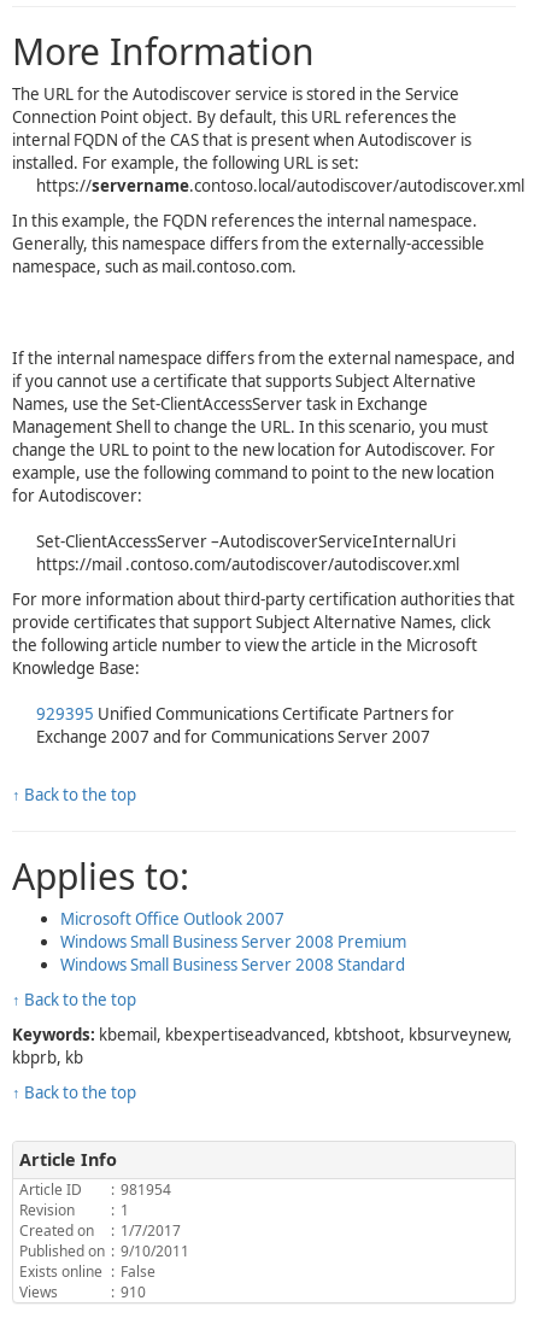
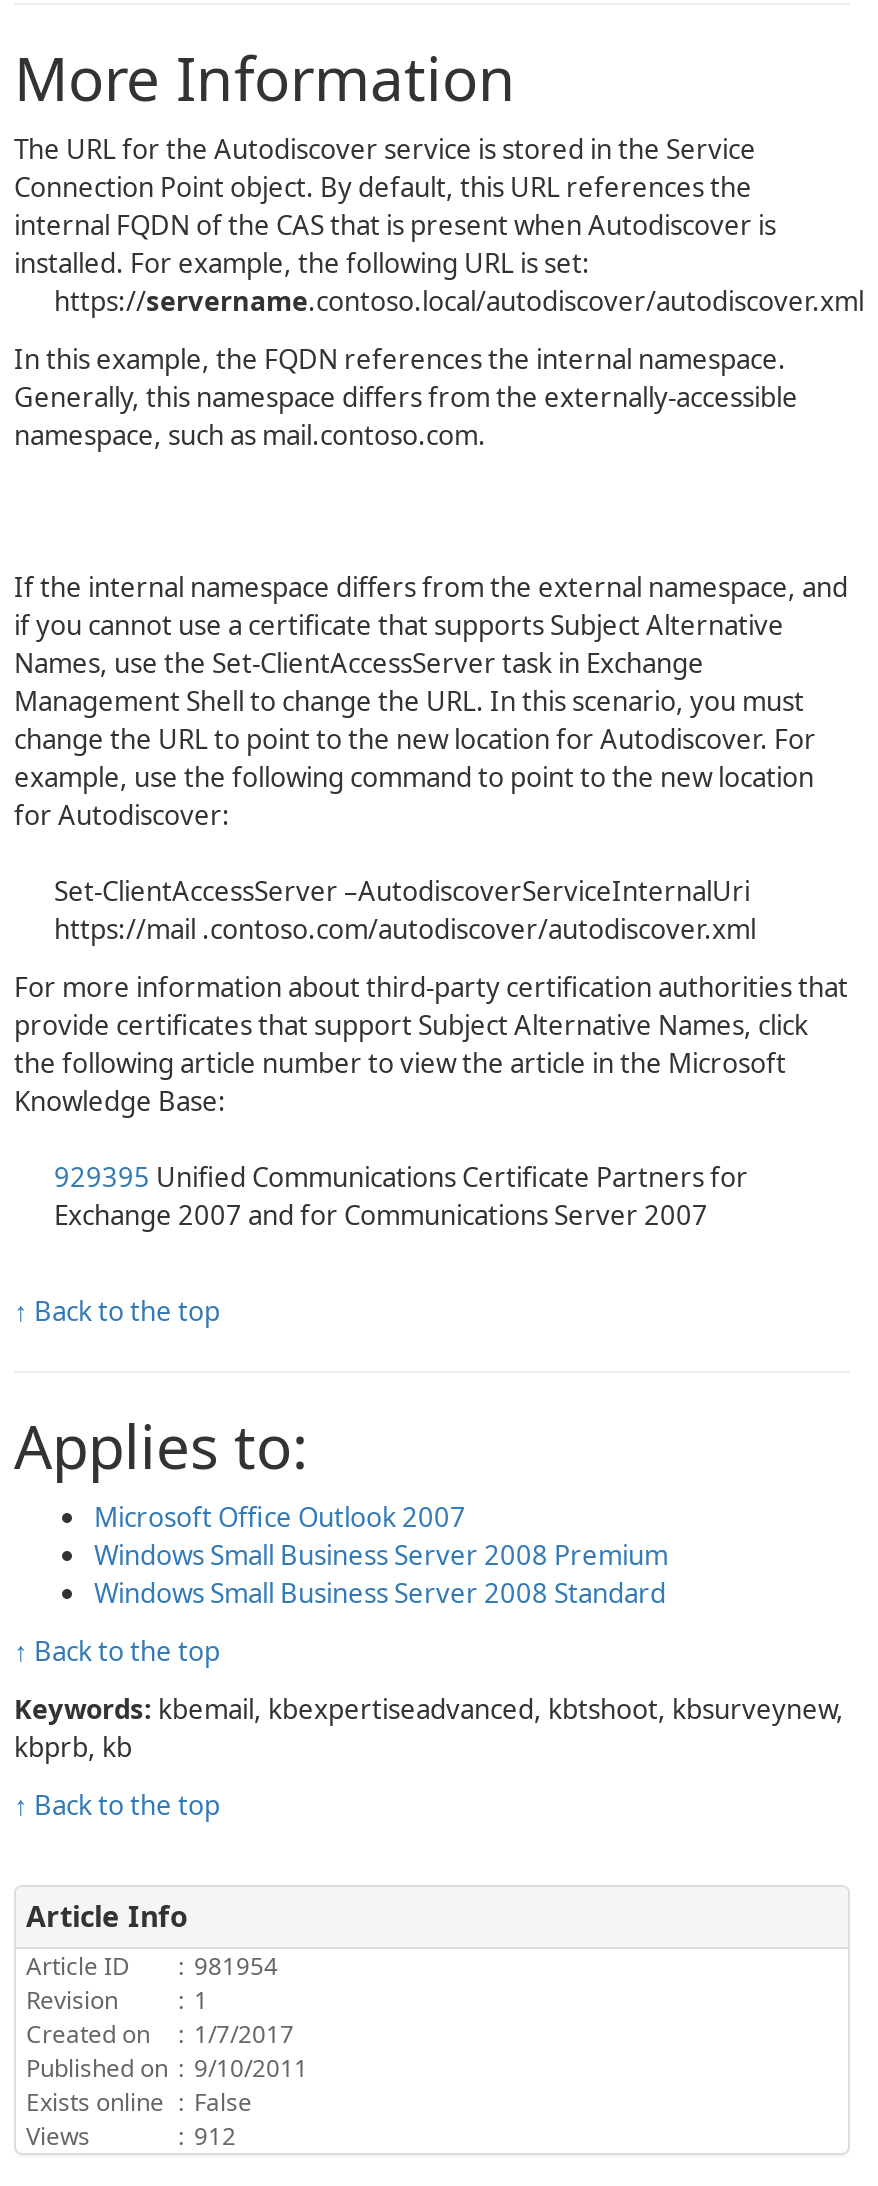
- : 910
+ : 912
